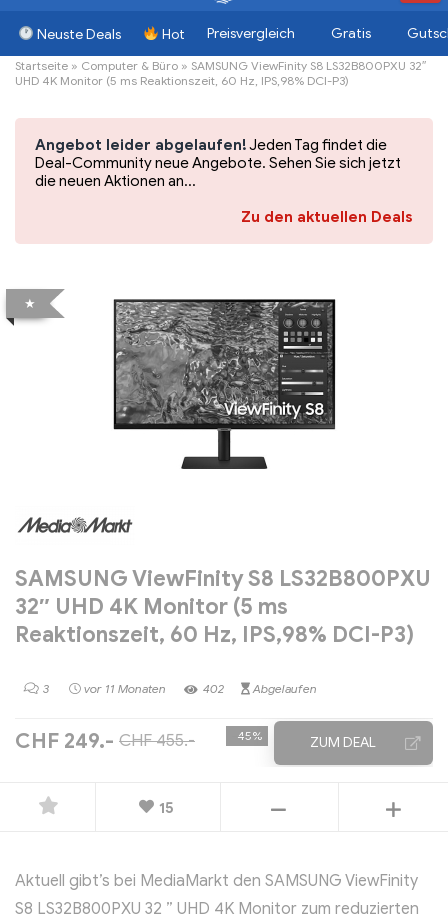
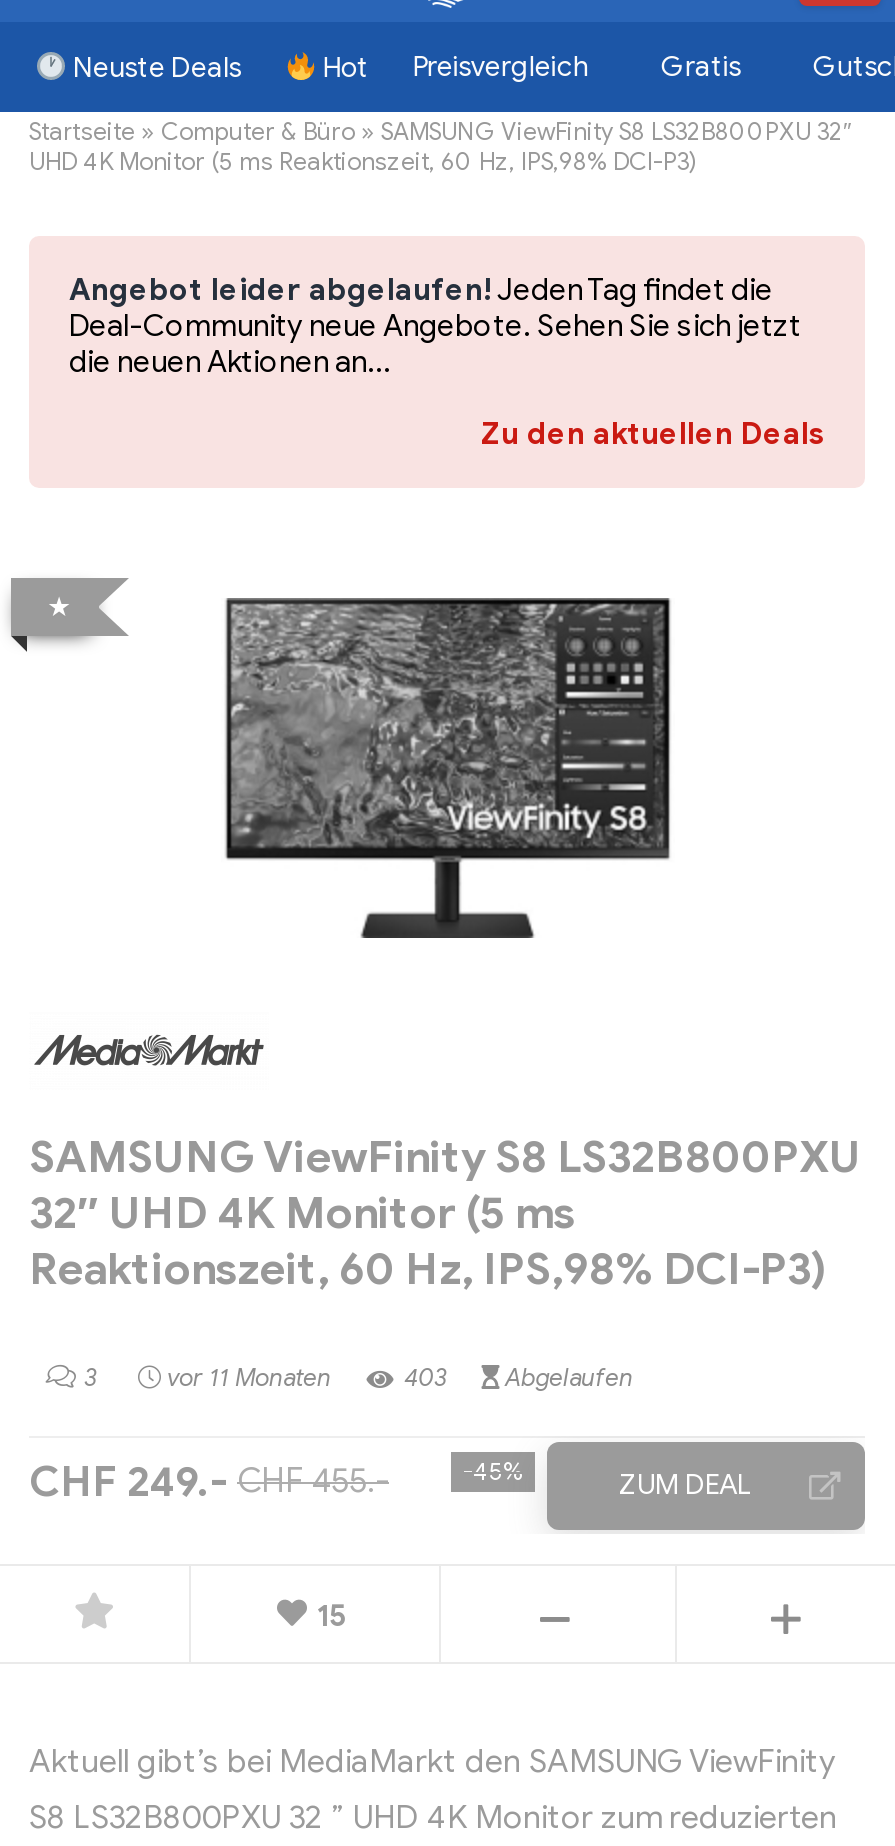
- 402 Abgelaufen
+ 403 Abgelaufen
